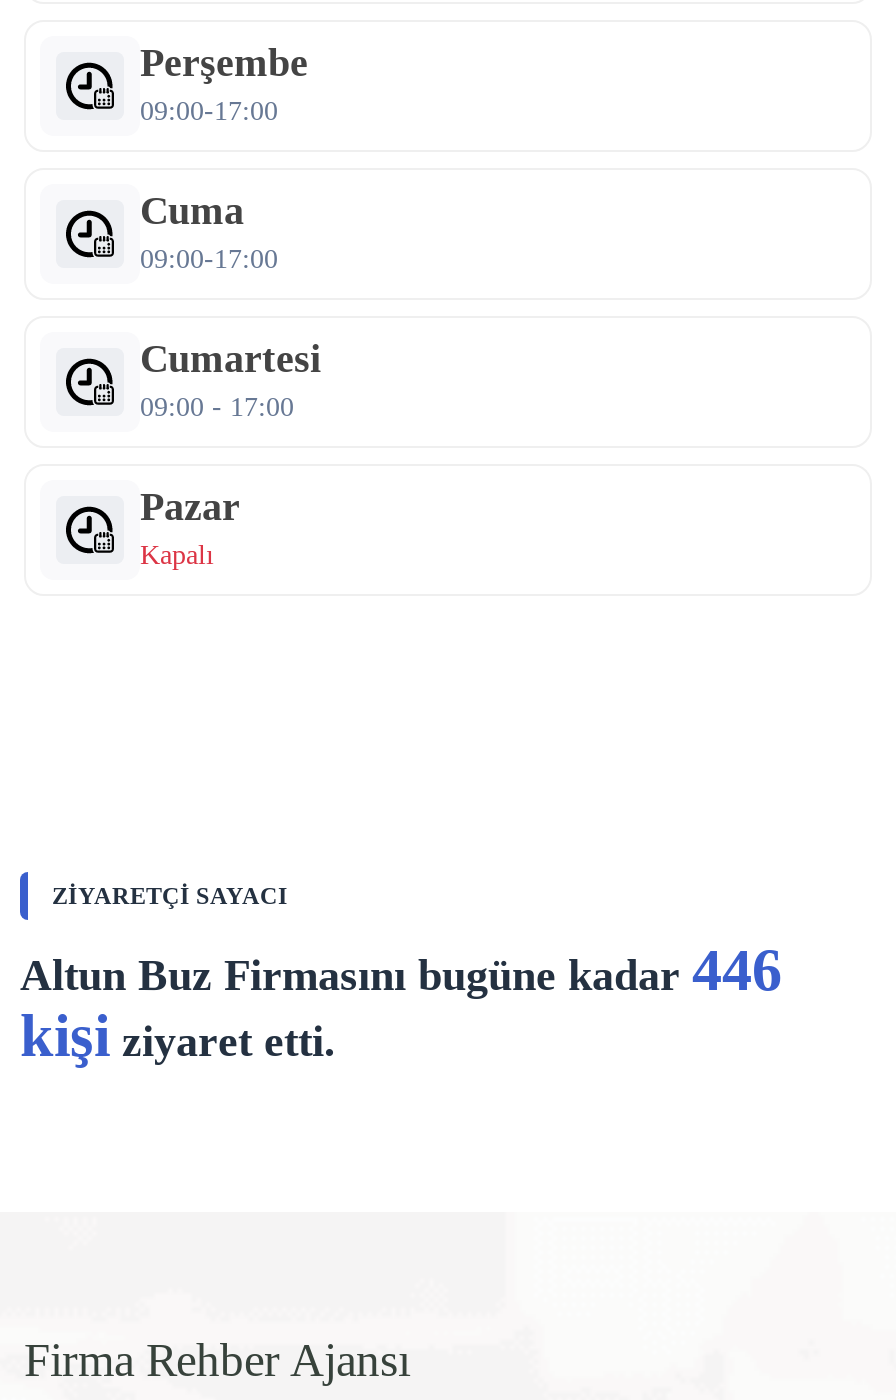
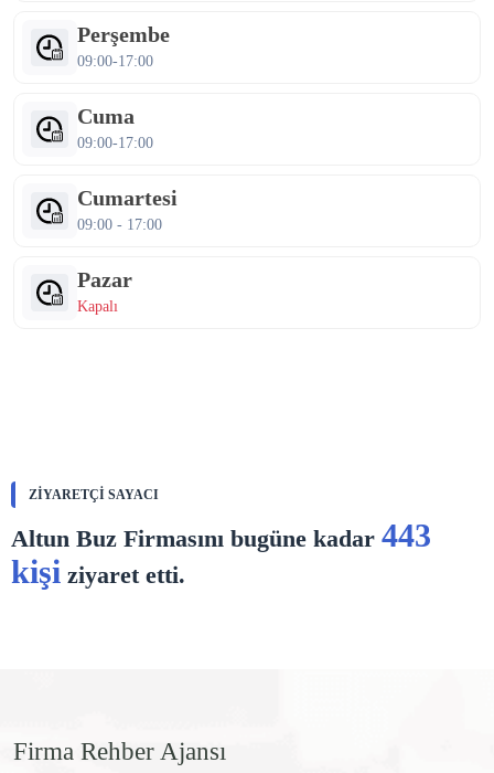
- Altun Buz Firmasını bugüne kadar 446
+ Altun Buz Firmasını bugüne kadar 443
